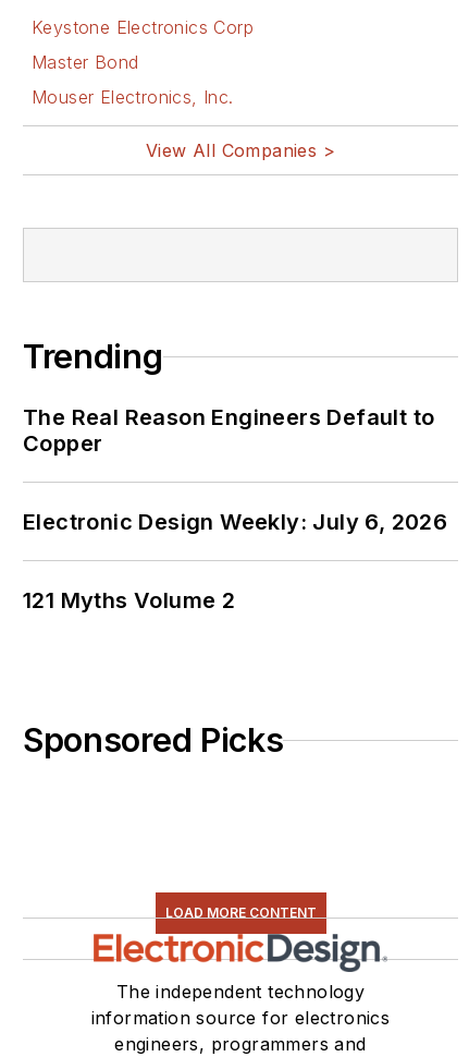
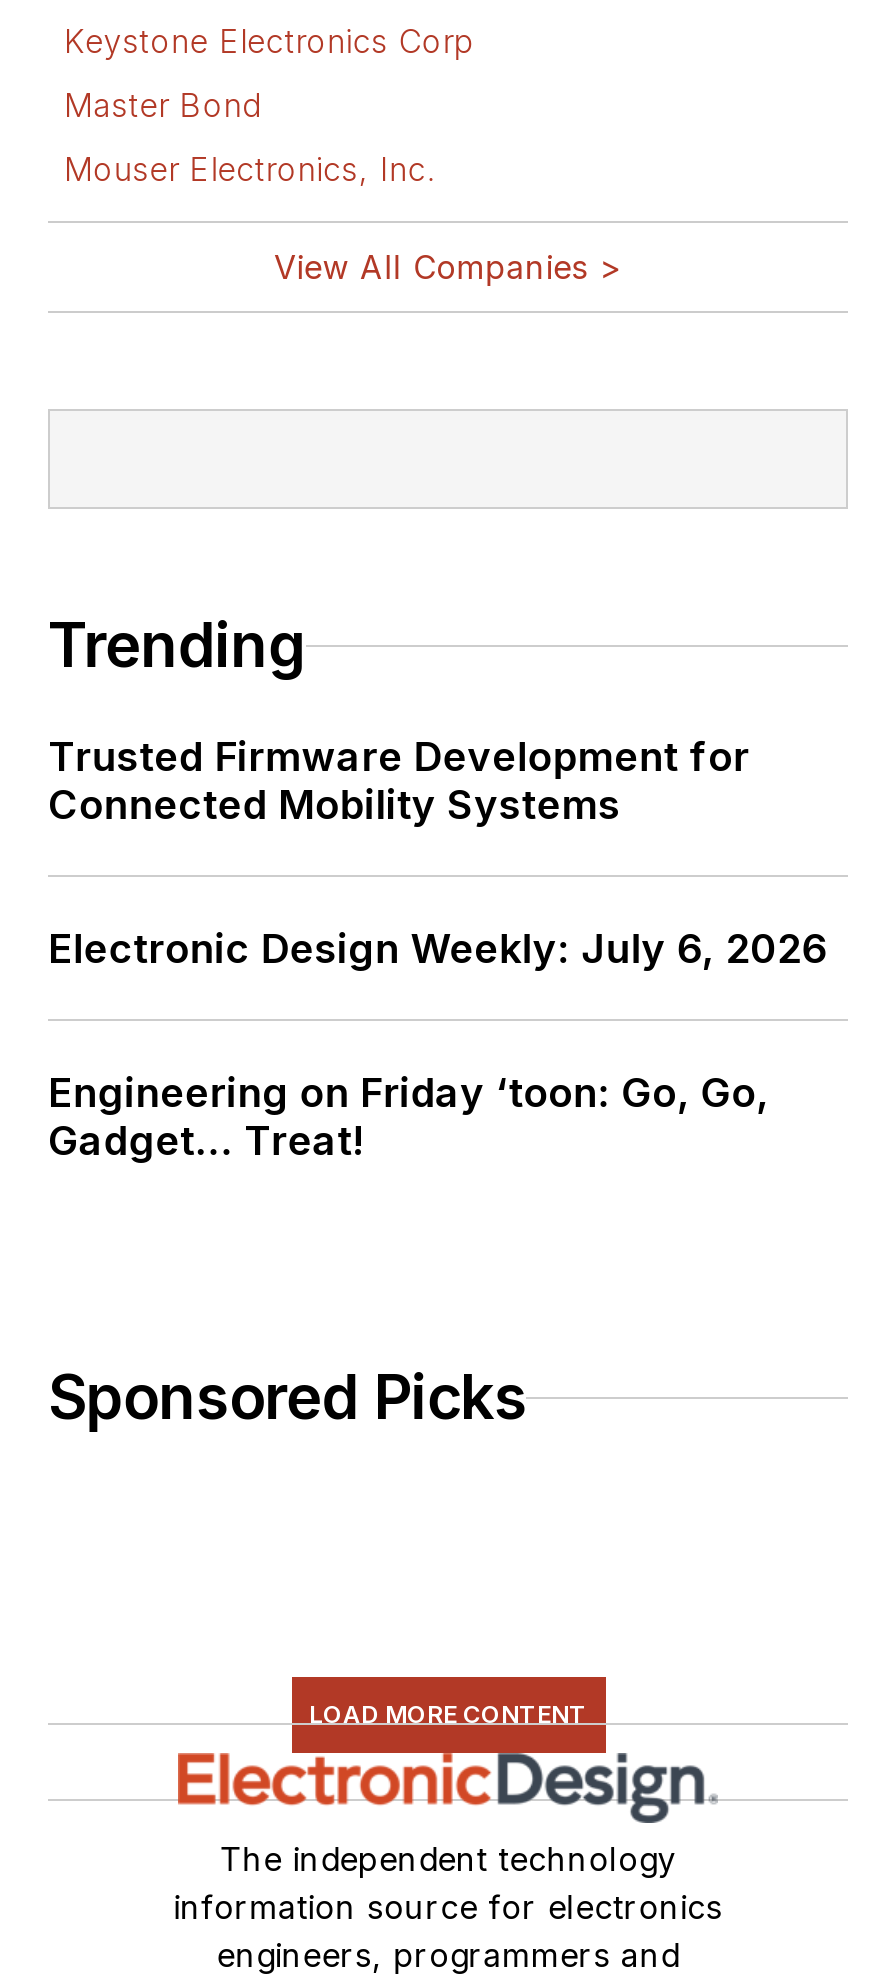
- The Real Reason Engineers Default to
- Copper
+ Trusted Firmware Development for
+ Connected Mobility Systems

- 121 Myths Volume 2
+ Engineering on Friday ‘toon: Go, Go,
+ Gadget... Treat!
